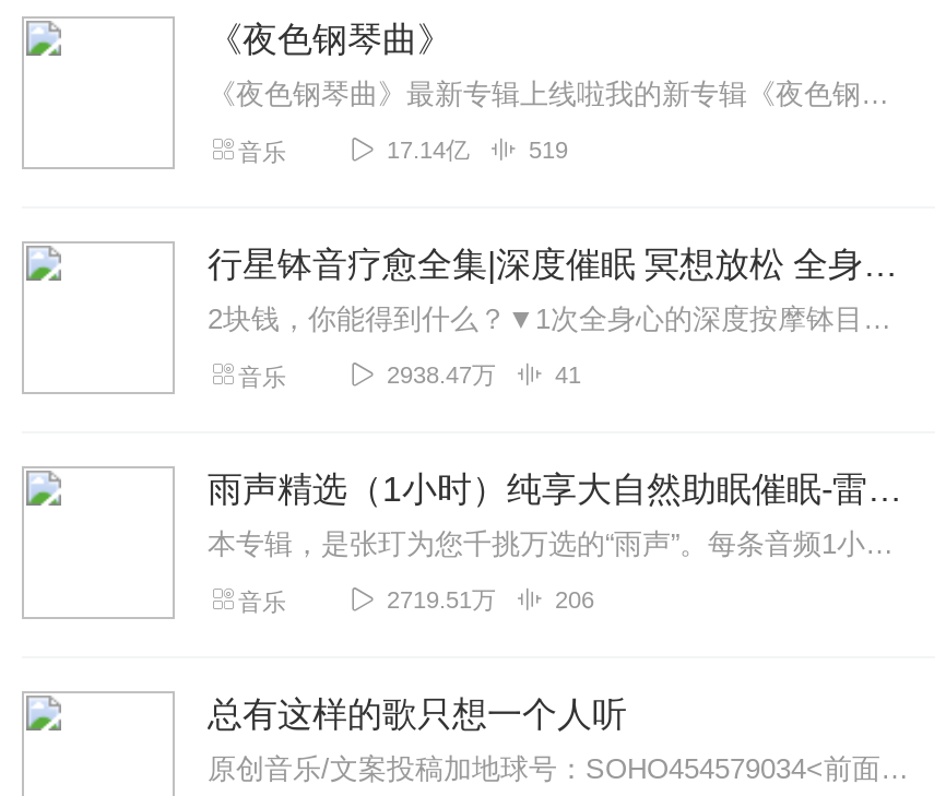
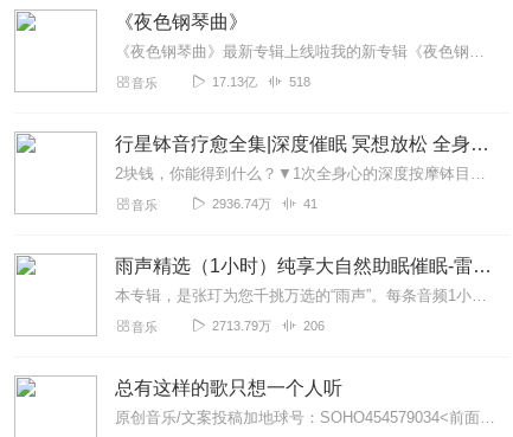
- 17.14亿
+ 17.13亿

- 519
+ 518

- 2938.47万
+ 2936.74万

- 2719.51万
+ 2713.79万
